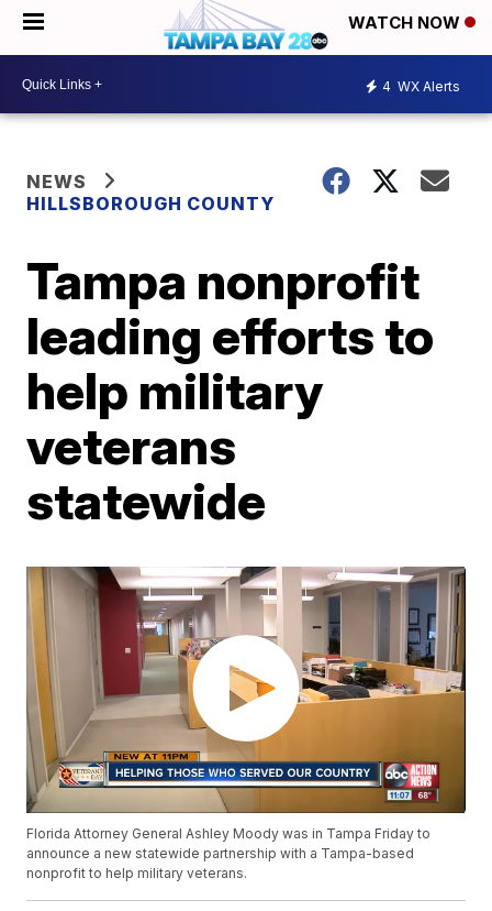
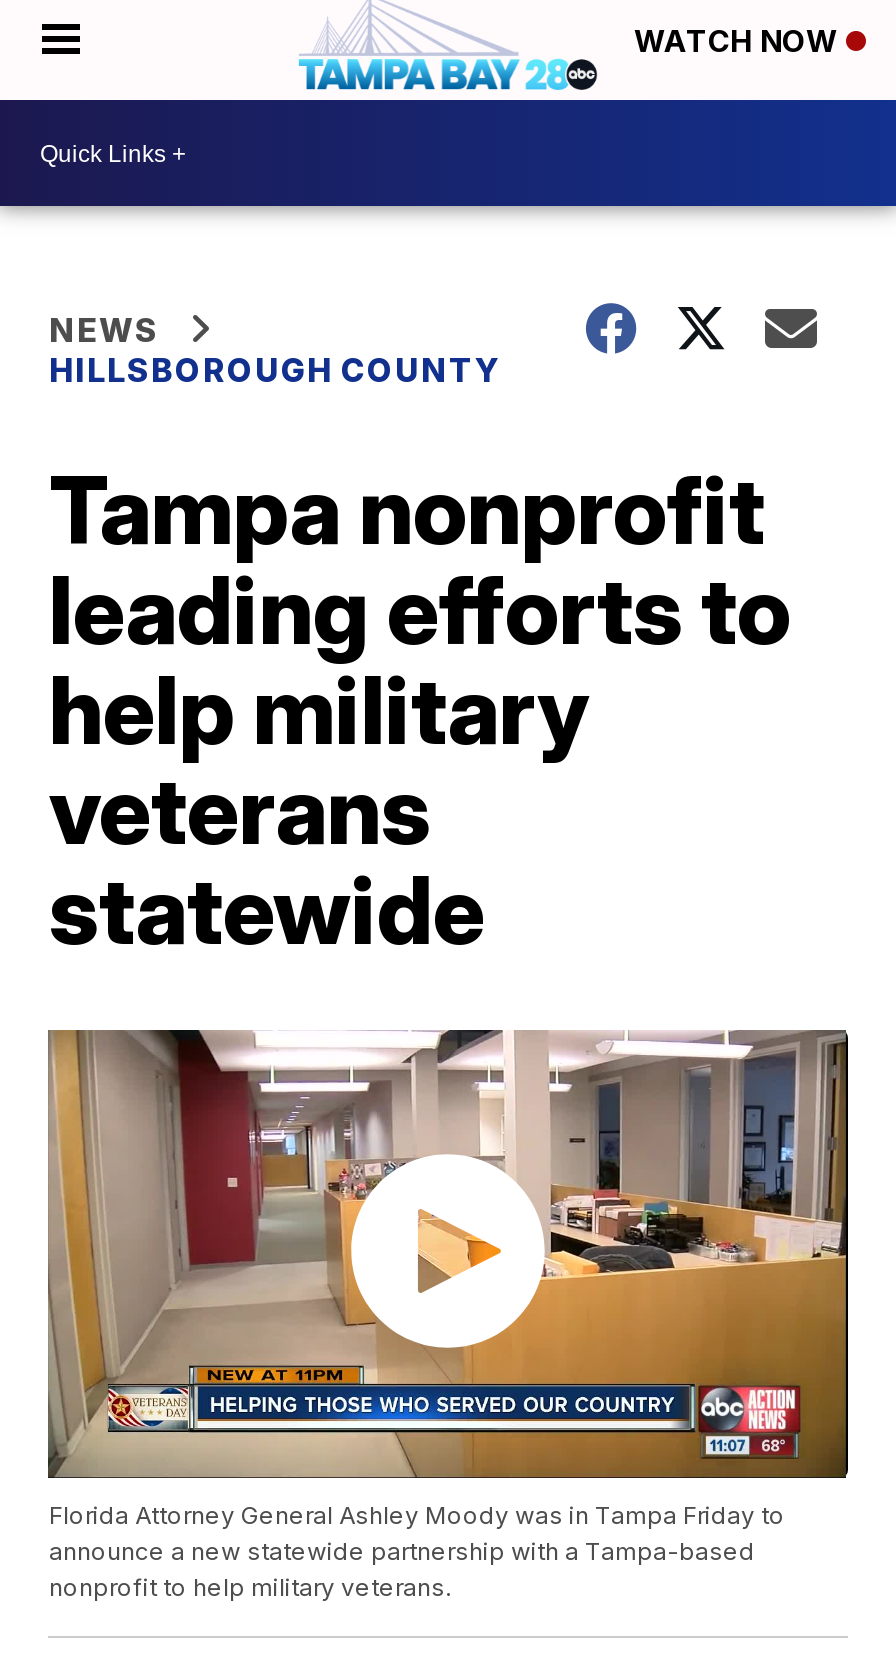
- 4 WX Alerts
